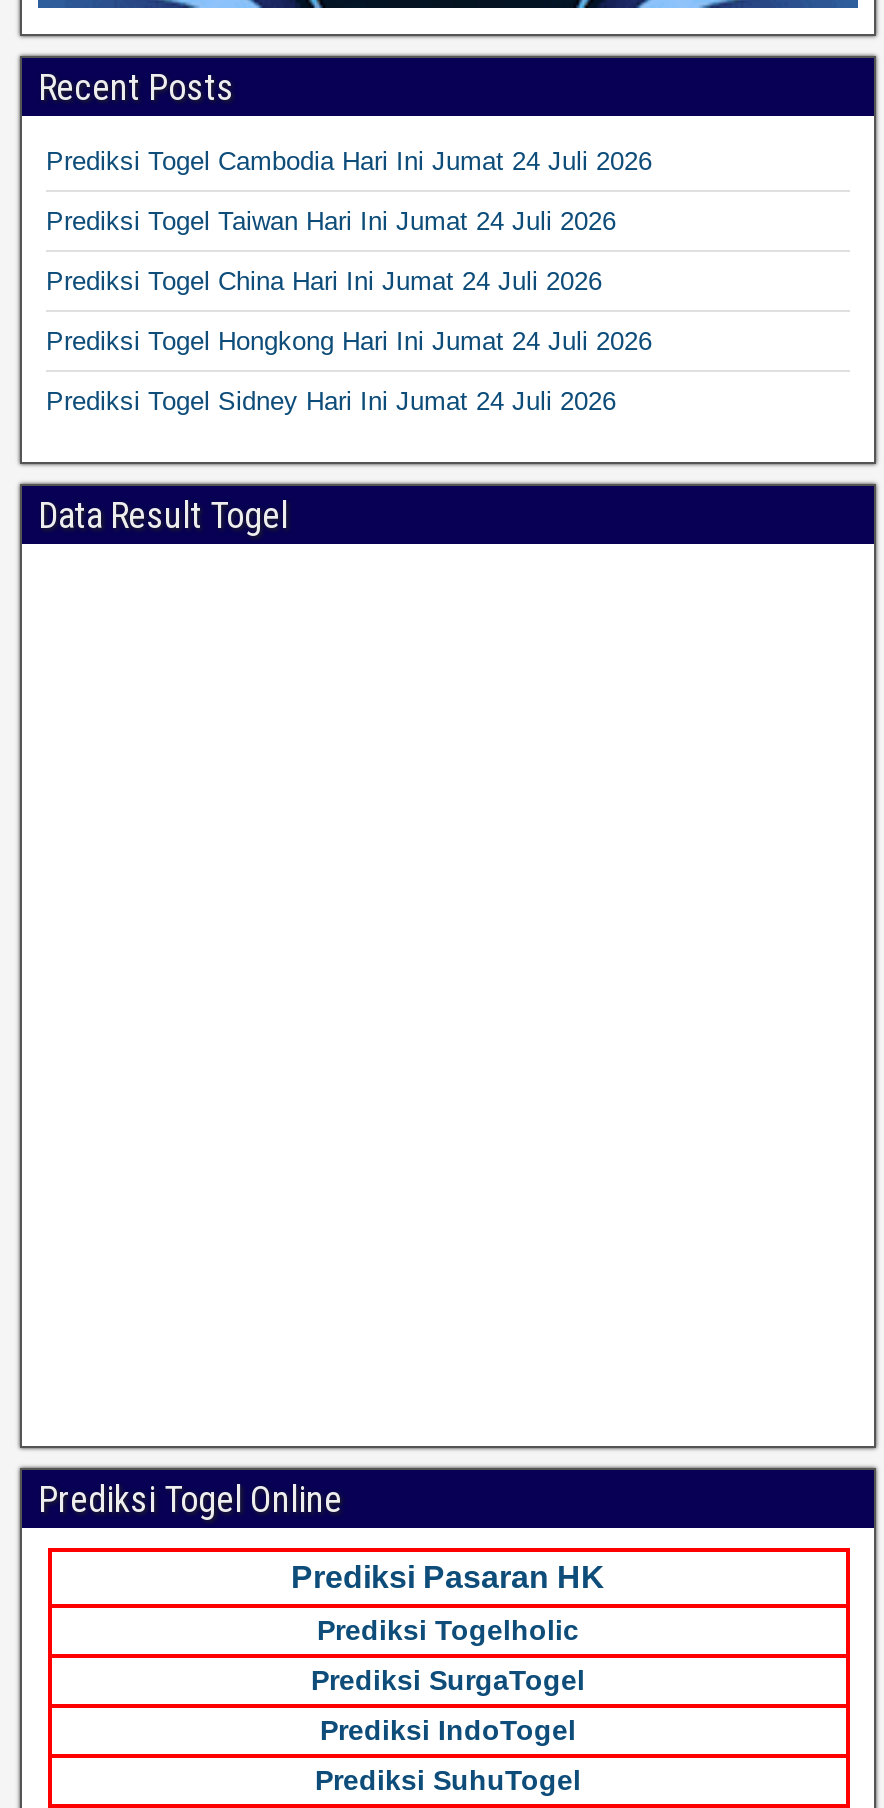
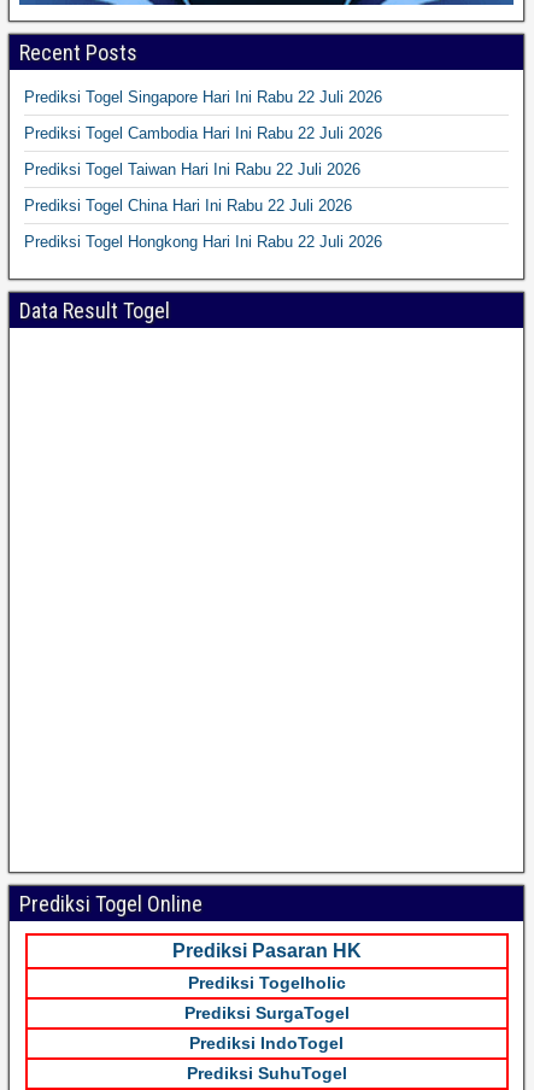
- Prediksi Togel Cambodia Hari Ini Jumat 24 Juli 2026
+ Prediksi Togel Singapore Hari Ini Rabu 22 Juli 2026

- Prediksi Togel Taiwan Hari Ini Jumat 24 Juli 2026
+ Prediksi Togel Cambodia Hari Ini Rabu 22 Juli 2026

- Prediksi Togel China Hari Ini Jumat 24 Juli 2026
+ Prediksi Togel Taiwan Hari Ini Rabu 22 Juli 2026

- Prediksi Togel Hongkong Hari Ini Jumat 24 Juli 2026
+ Prediksi Togel China Hari Ini Rabu 22 Juli 2026

- Prediksi Togel Sidney Hari Ini Jumat 24 Juli 2026
+ Prediksi Togel Hongkong Hari Ini Rabu 22 Juli 2026
